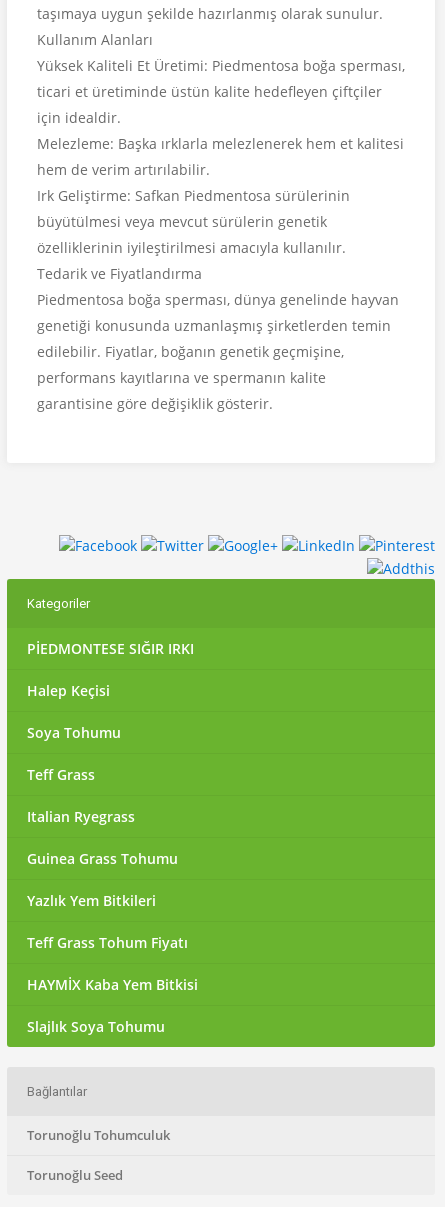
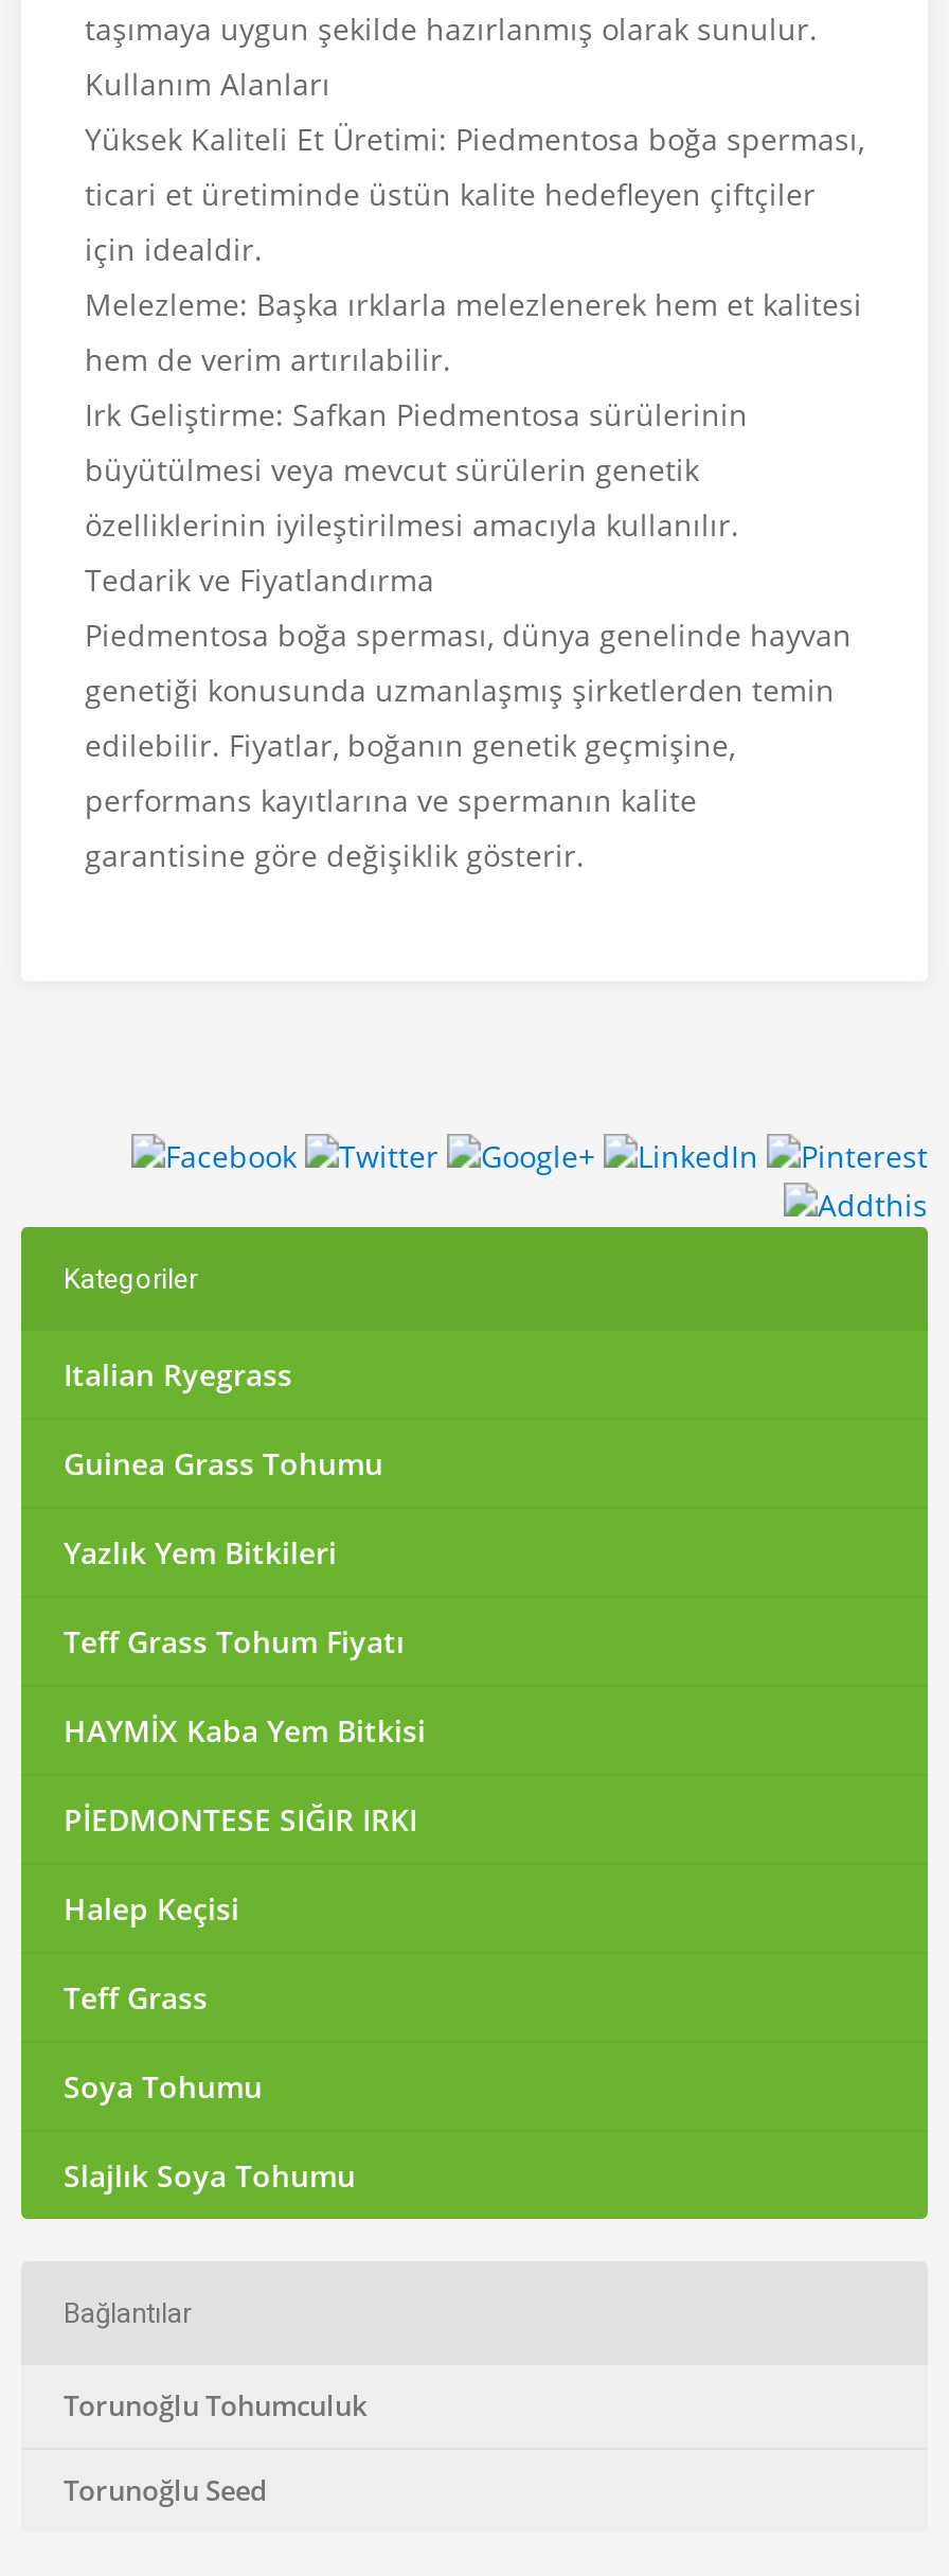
moved down: PİEDMONTESE SIĞIR IRKI | Halep Keçisi | Soya Tohumu | Teff Grass

moved up: Italian Ryegrass | Guinea Grass Tohumu | Yazlık Yem Bitkileri | Teff Grass Tohum Fiyatı | HAYMİX Kaba Yem Bitkisi
